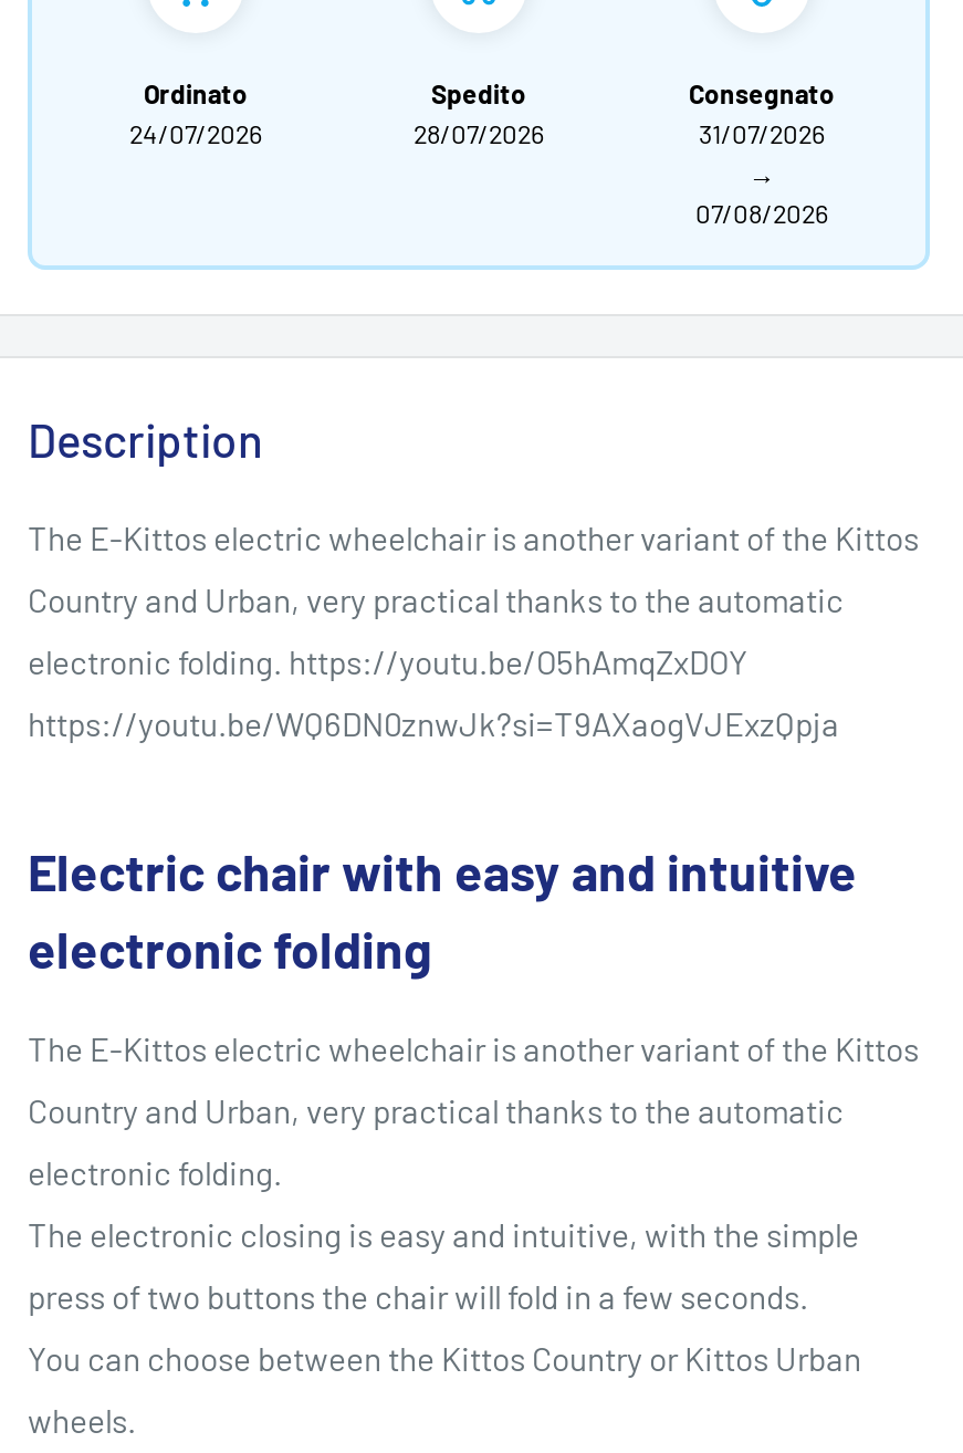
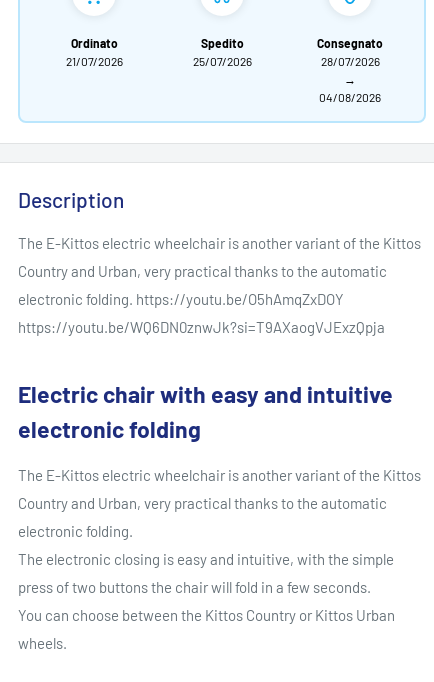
- 24/07/2026
+ 21/07/2026

- 28/07/2026
+ 25/07/2026

- 31/07/2026
+ 28/07/2026

- 07/08/2026
+ 04/08/2026
